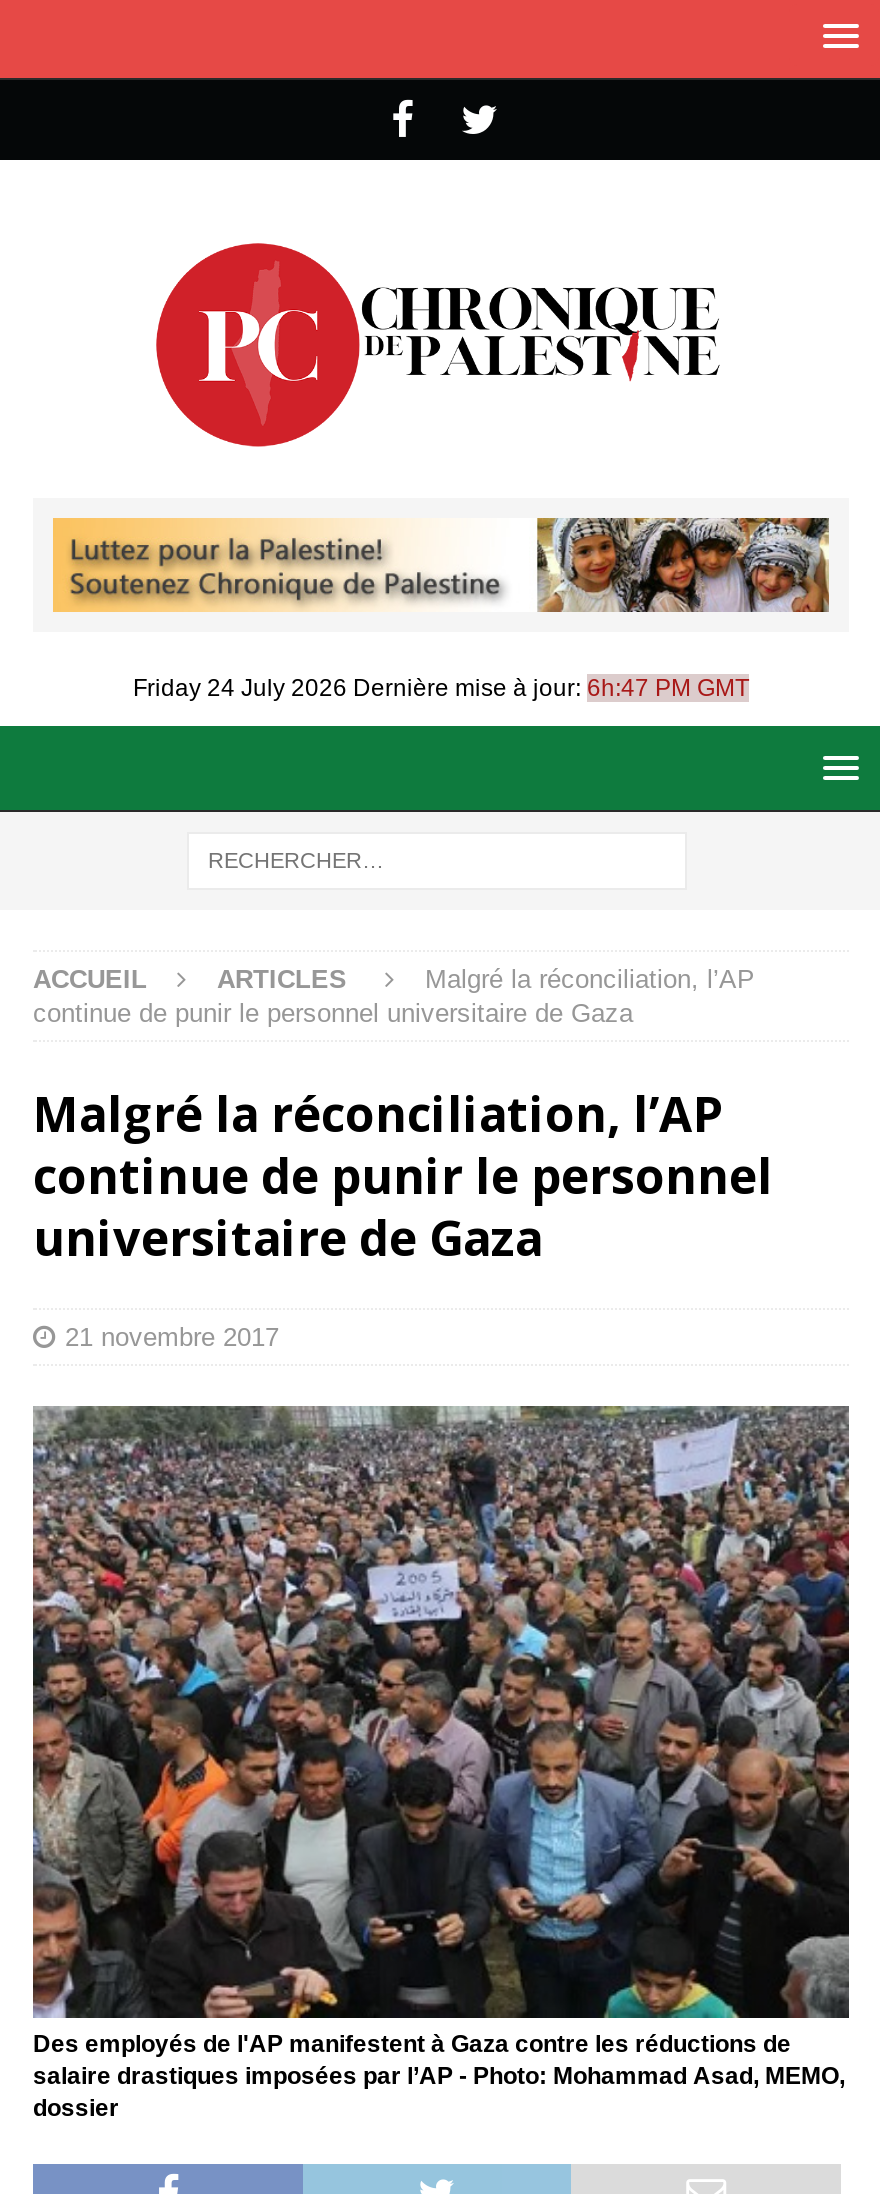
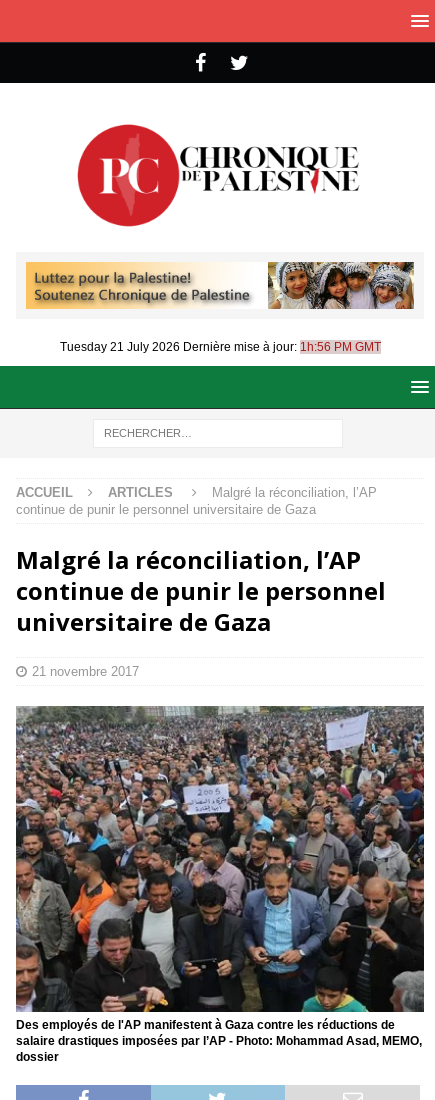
- Friday 24 July 2026 Dernière mise à jour: 6h:47 PM GMT
+ Tuesday 21 July 2026 Dernière mise à jour: 1h:56 PM GMT
